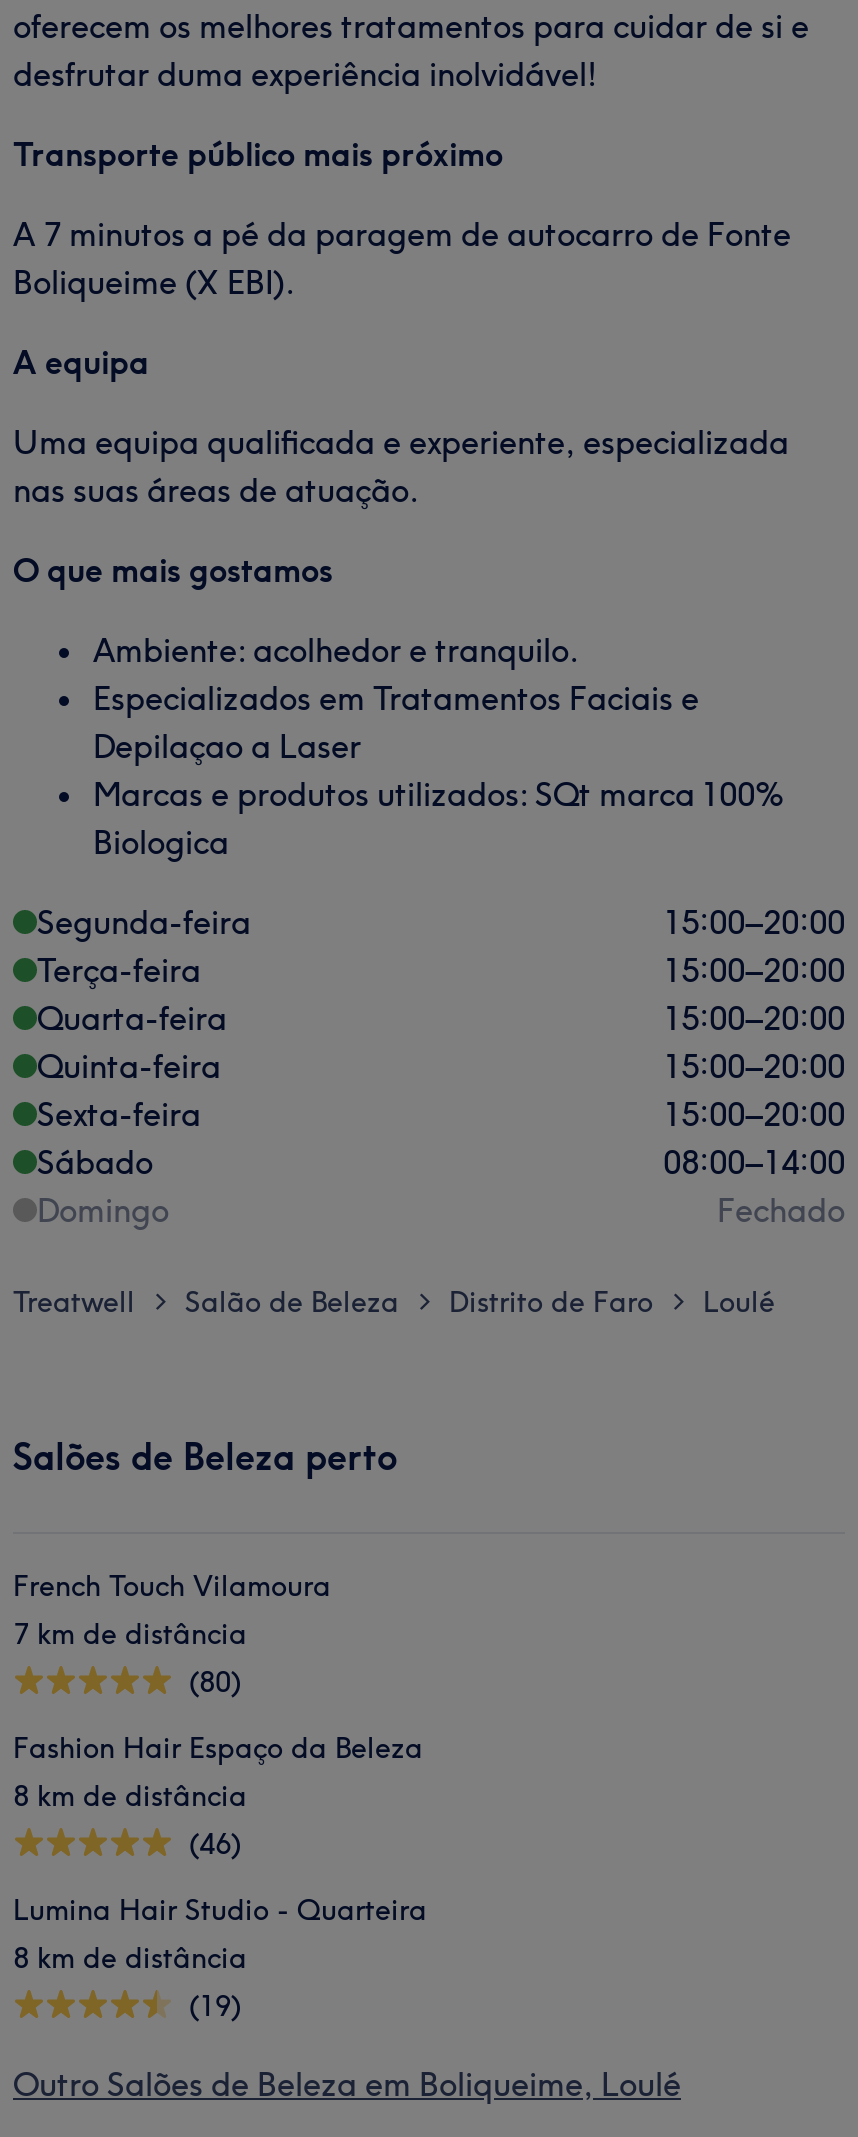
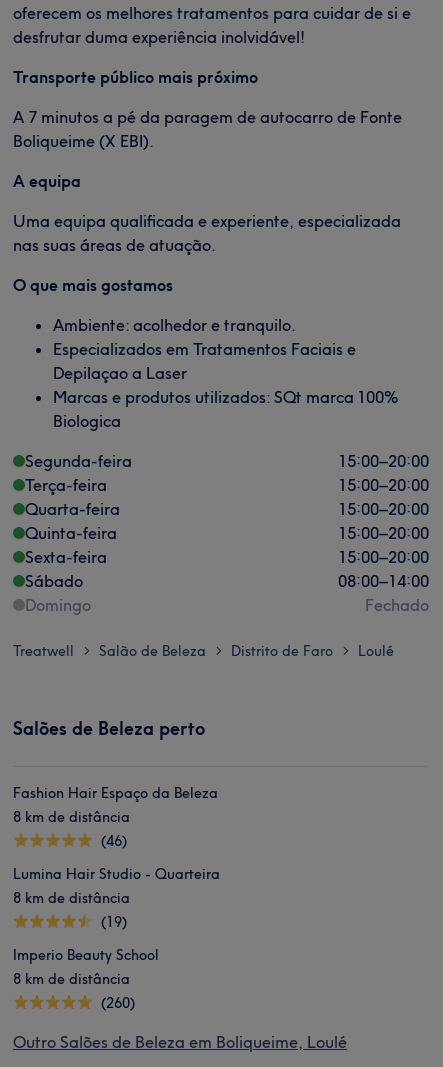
- French Touch Vilamoura
- 7 km de distância
- (80)

moved up: Fashion Hair Espaço da Beleza | 8 km de distância | (46) | Lumina Hair Studio - Quarteira | 8 km de distância | (19)

+ Imperio Beauty School
+ 8 km de distância
+ (260)
